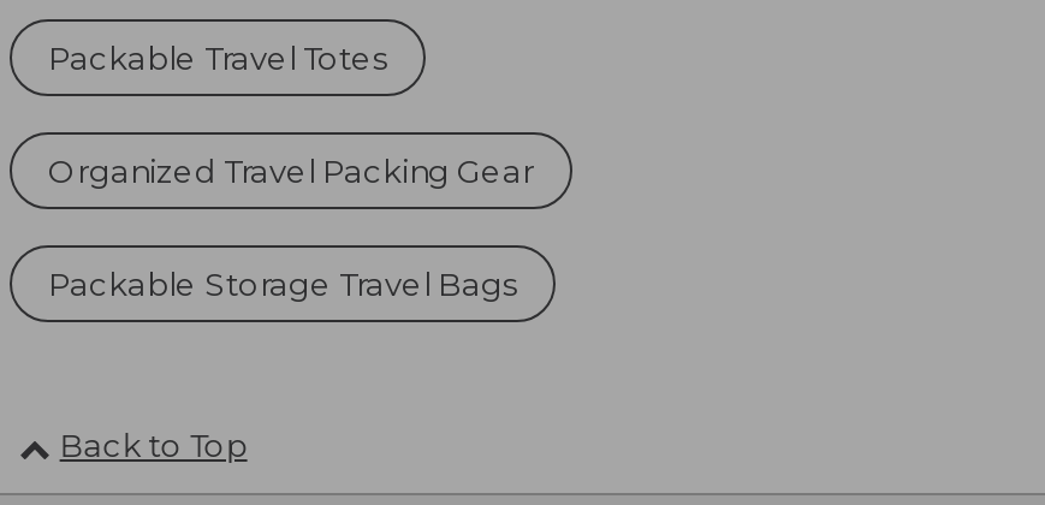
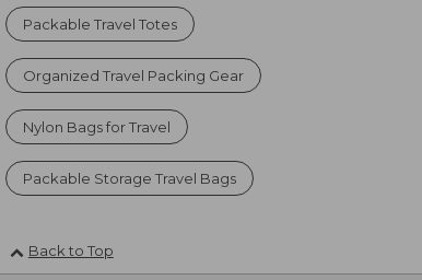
+ Nylon Bags for Travel
